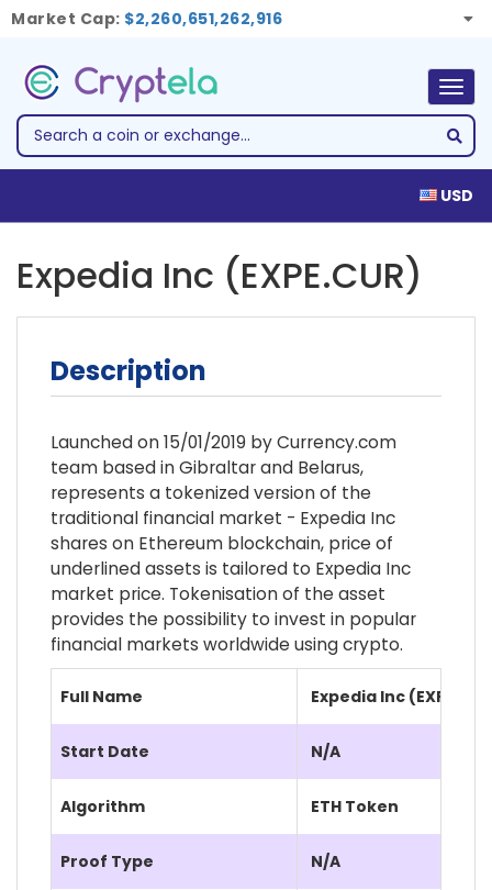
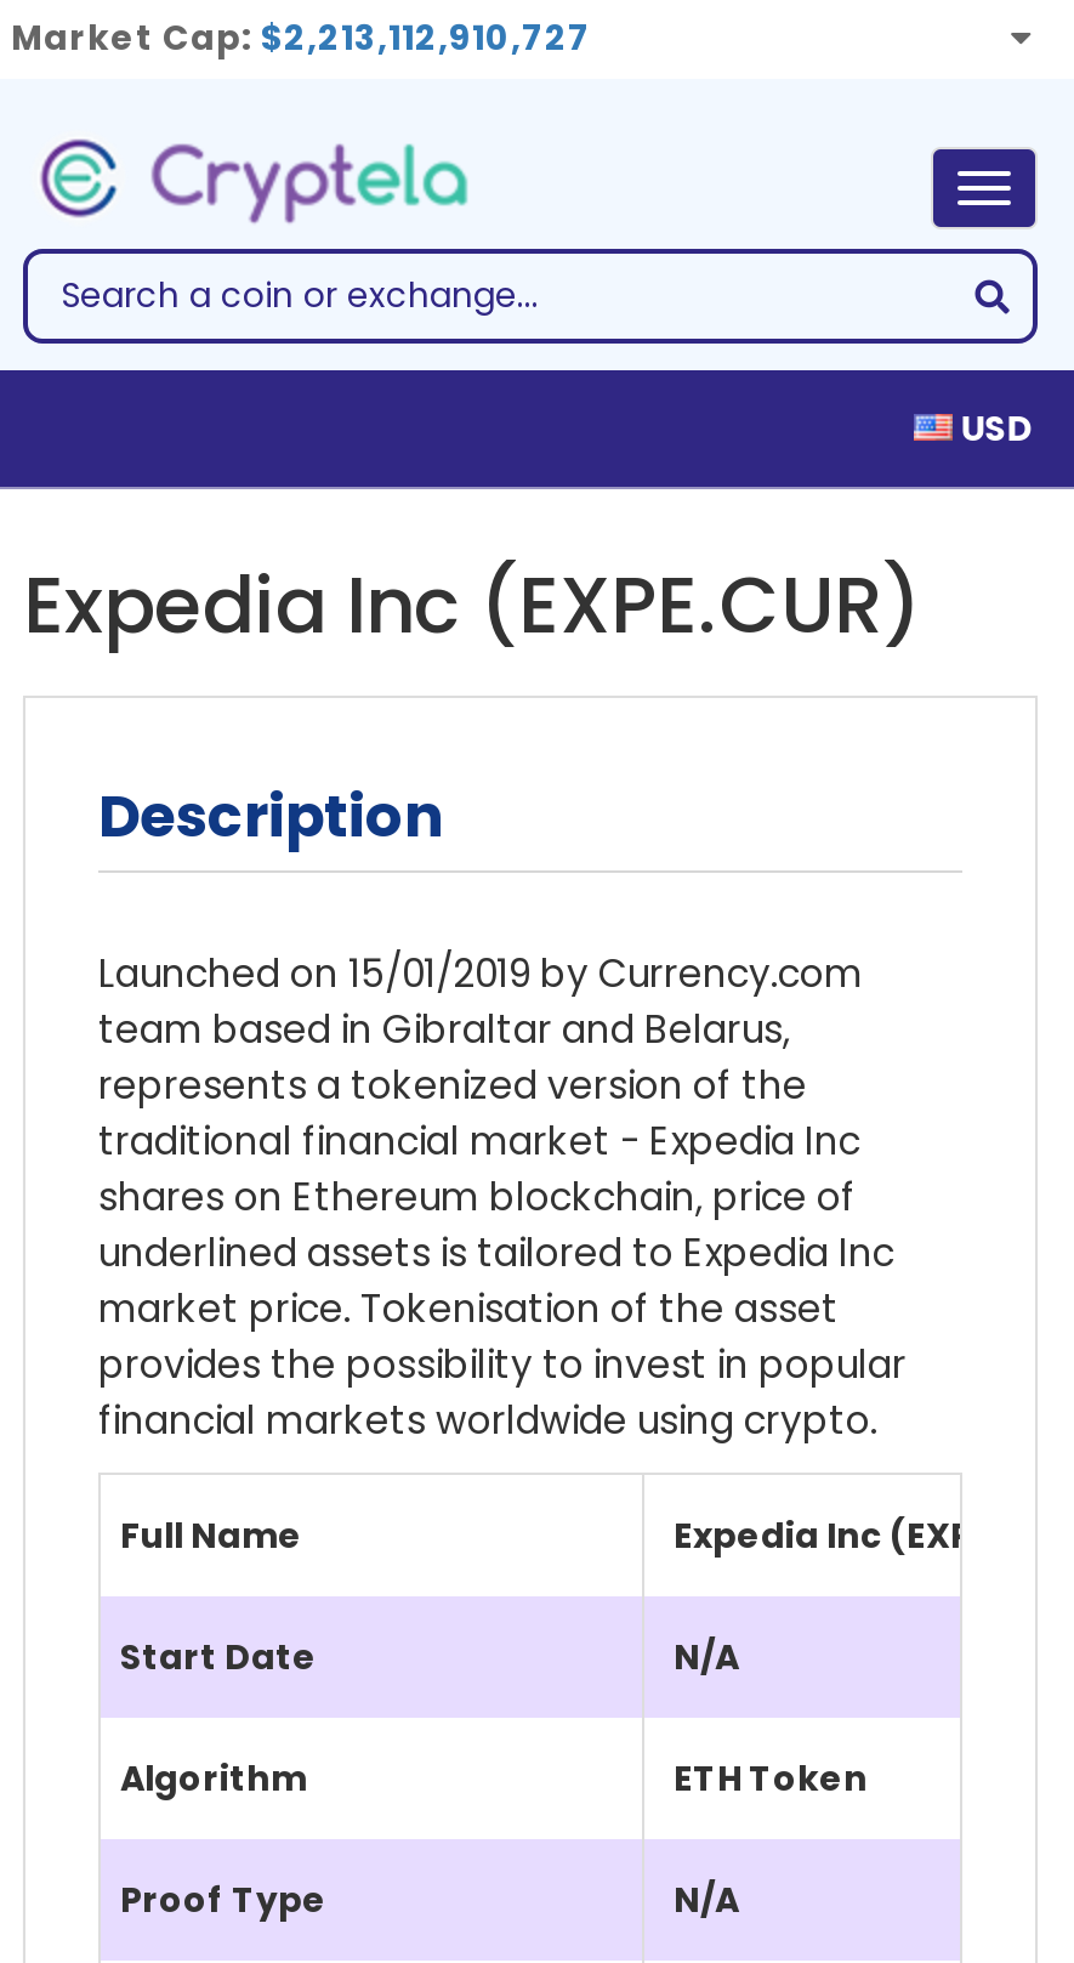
- Market Cap: $2,260,651,262,916
+ Market Cap: $2,213,112,910,727
